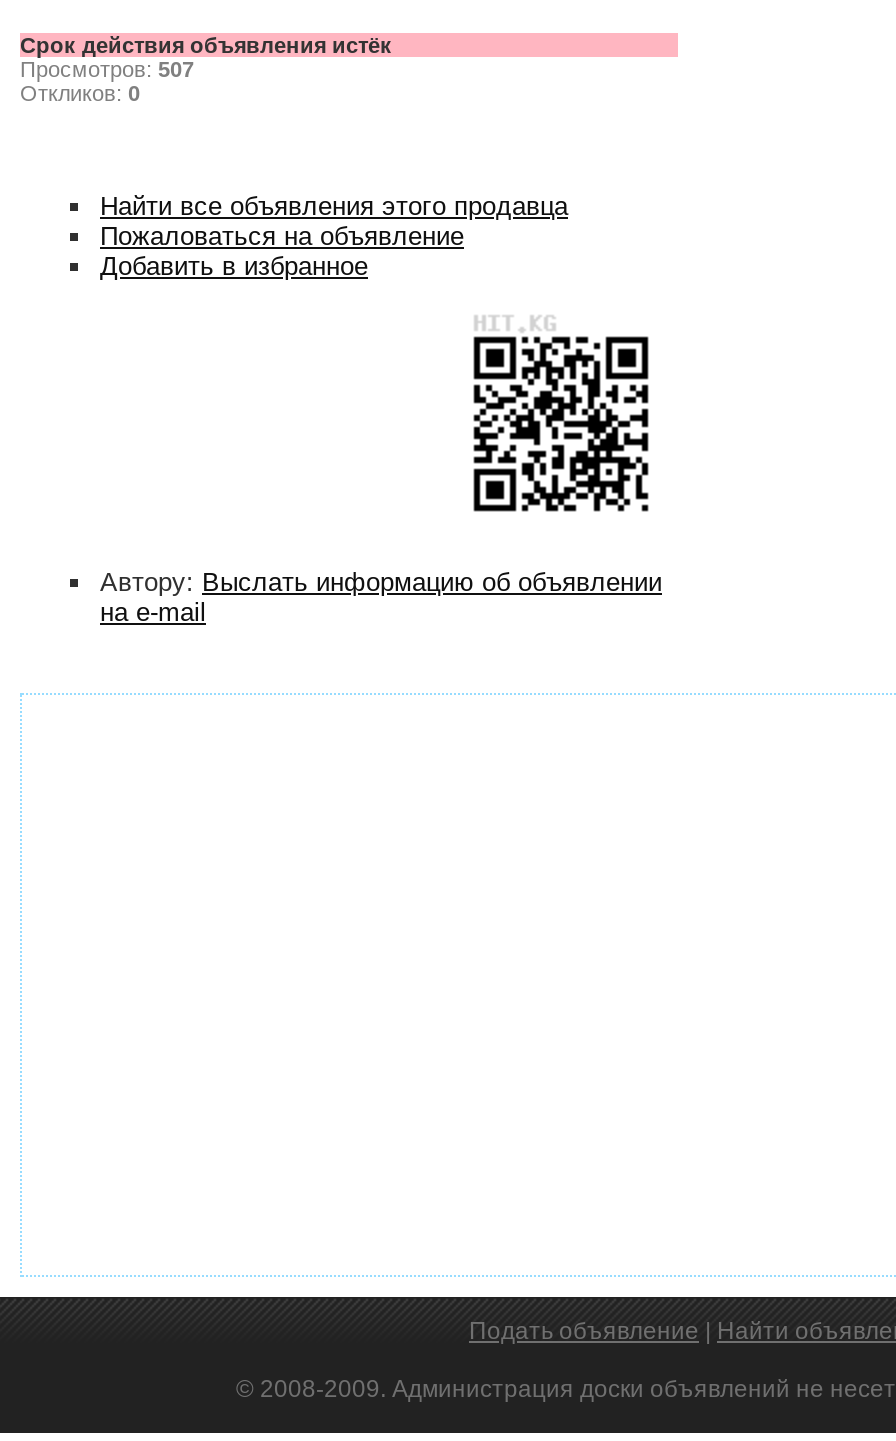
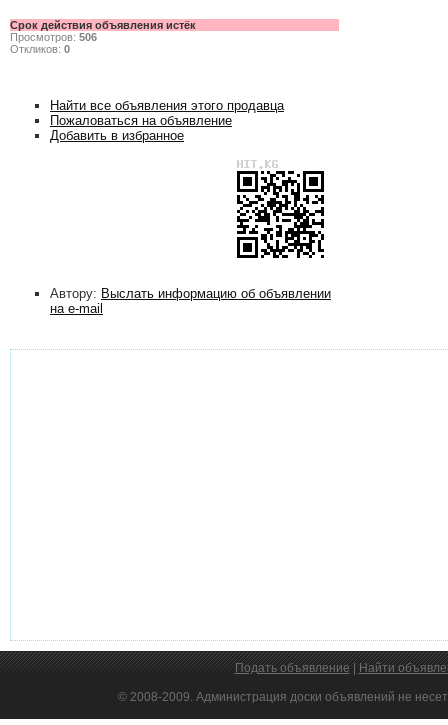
- Просмотров: 507
+ Просмотров: 506
